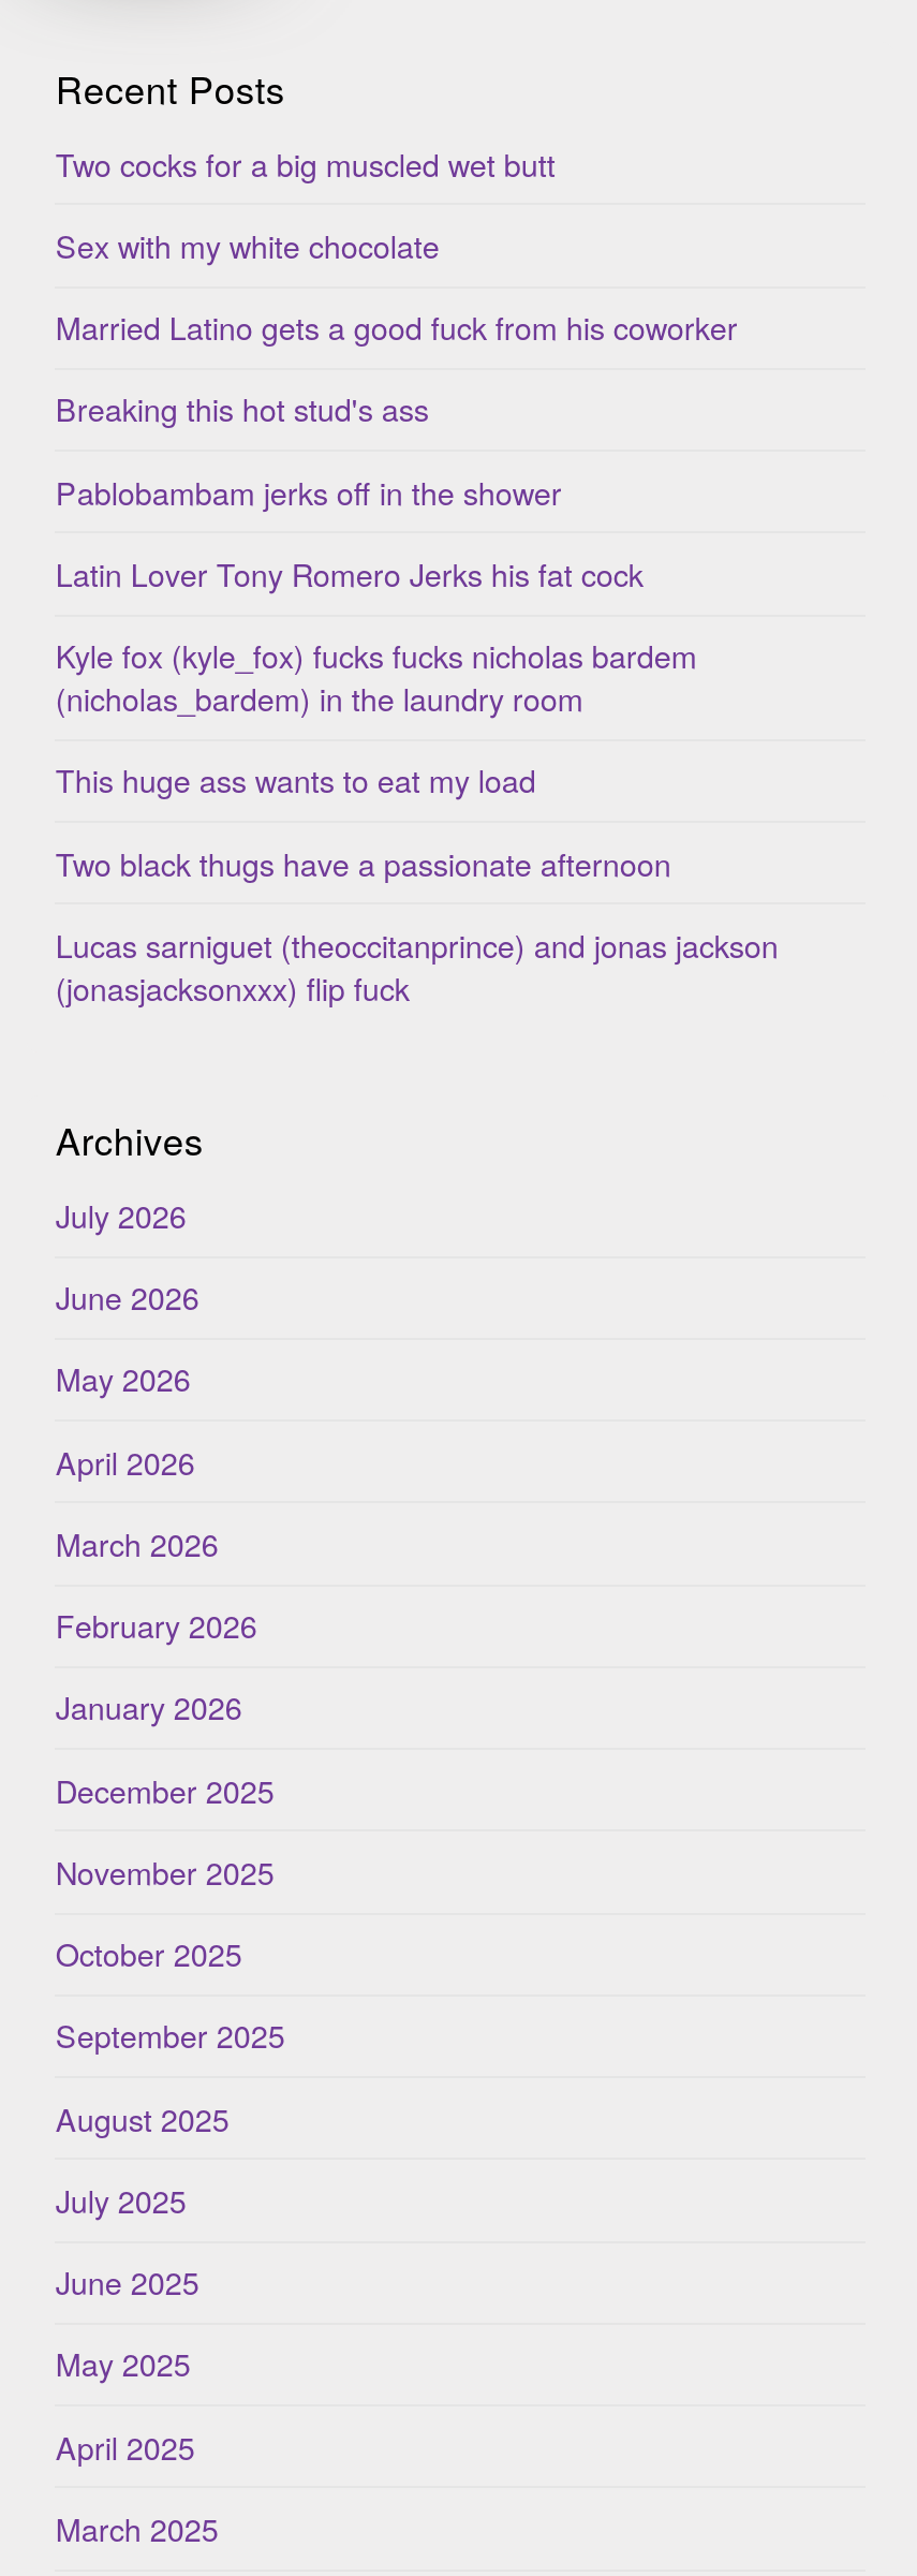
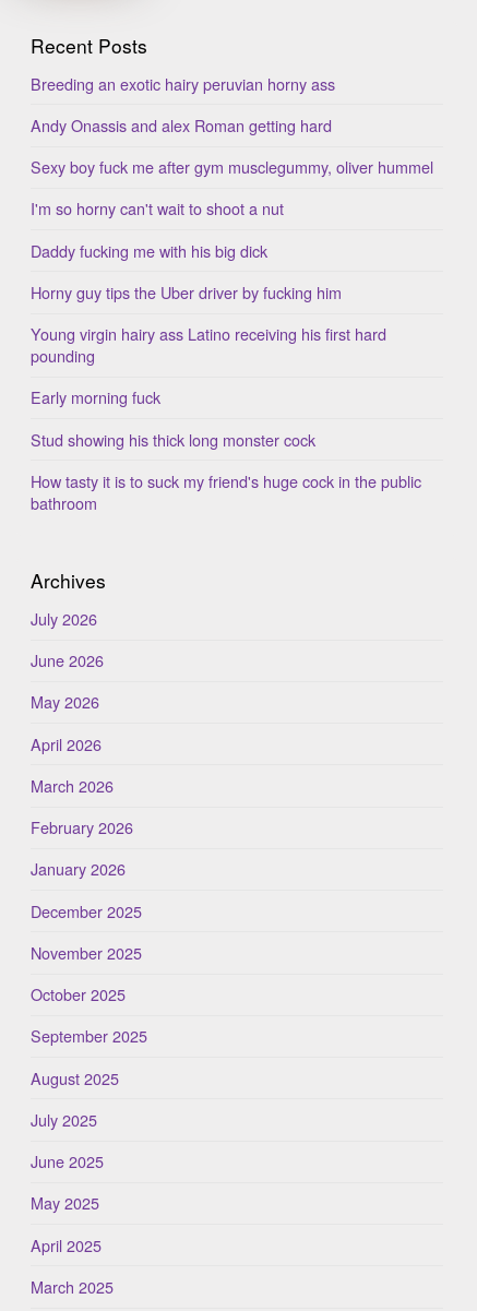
- Two cocks for a big muscled wet butt
+ Breeding an exotic hairy peruvian horny ass

- Sex with my white chocolate
+ Andy Onassis and alex Roman getting hard

- Married Latino gets a good fuck from his coworker
+ Sexy boy fuck me after gym musclegummy, oliver hummel

- Breaking this hot stud's ass
+ I'm so horny can't wait to shoot a nut

- Pablobambam jerks off in the shower
+ Daddy fucking me with his big dick

- Latin Lover Tony Romero Jerks his fat cock
+ Horny guy tips the Uber driver by fucking him

- Kyle fox (kyle_fox) fucks fucks nicholas bardem
- (nicholas_bardem) in the laundry room
+ Young virgin hairy ass Latino receiving his first hard
+ pounding

- This huge ass wants to eat my load
+ Early morning fuck

- Two black thugs have a passionate afternoon
+ Stud showing his thick long monster cock

- Lucas sarniguet (theoccitanprince) and jonas jackson
- (jonasjacksonxxx) flip fuck
+ How tasty it is to suck my friend's huge cock in the public
+ bathroom
